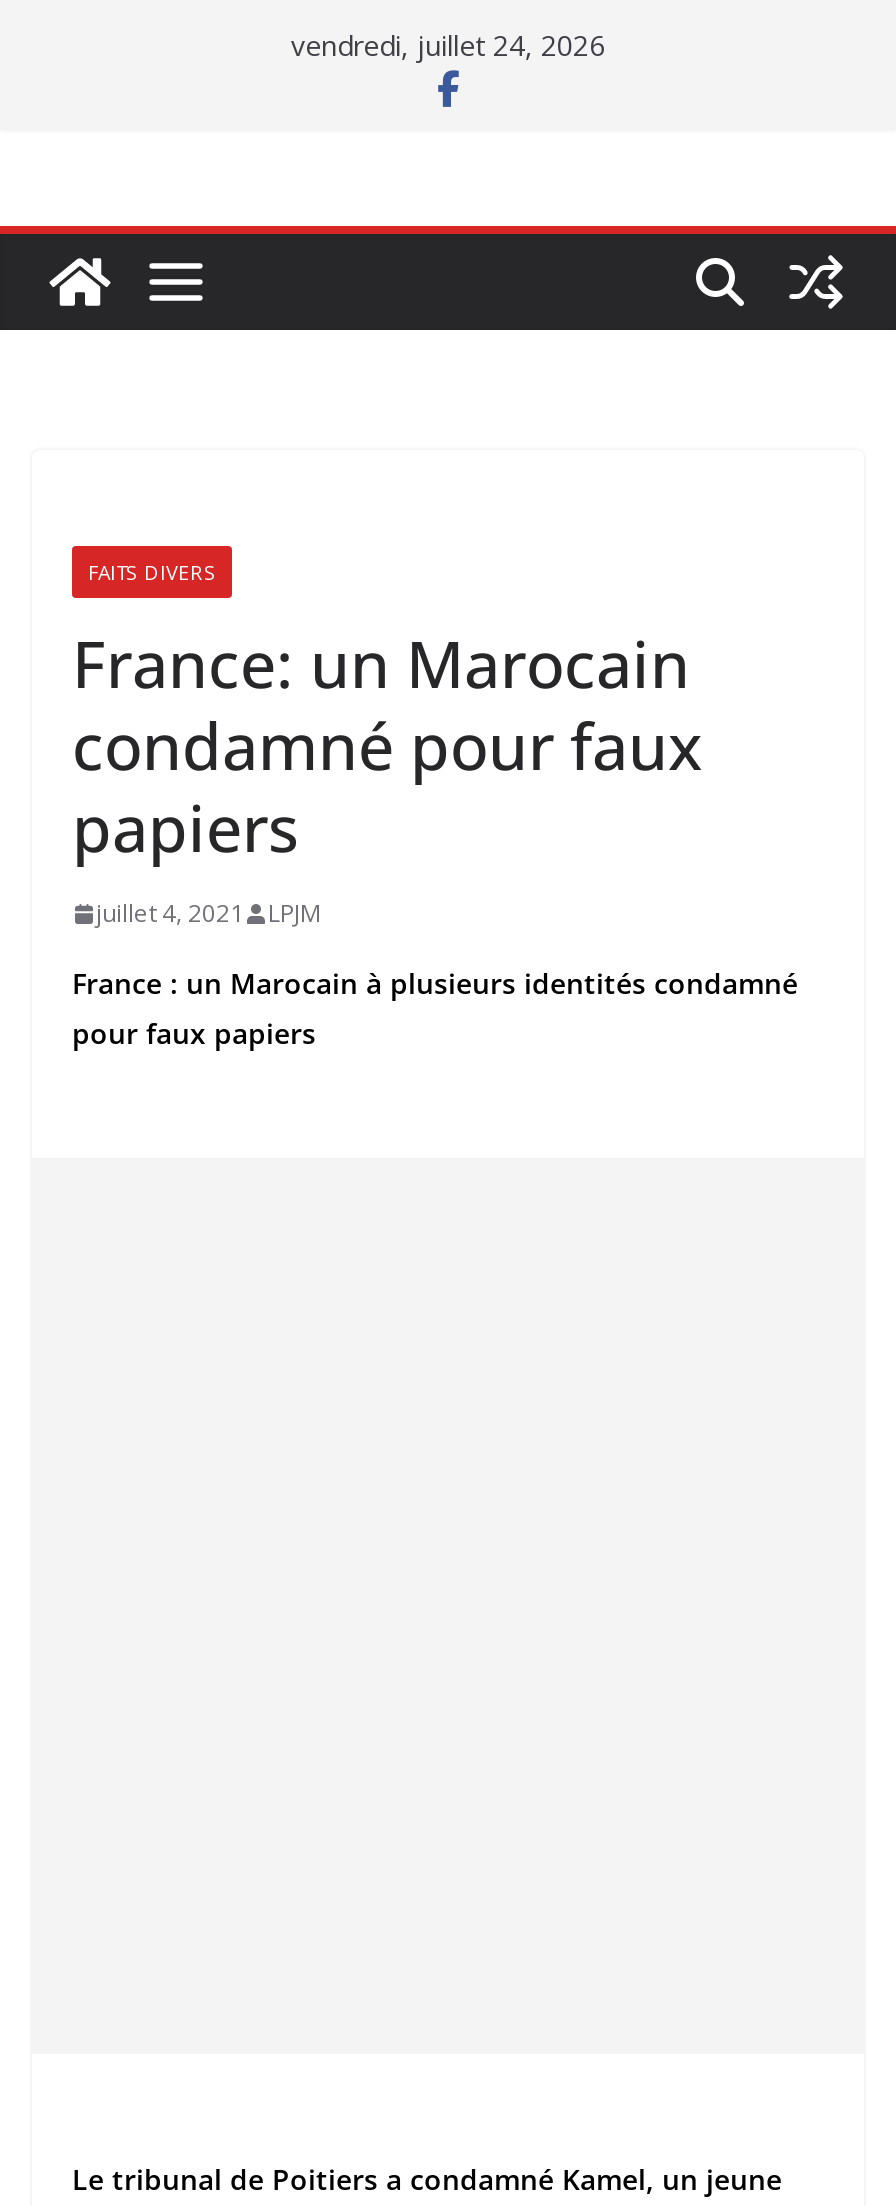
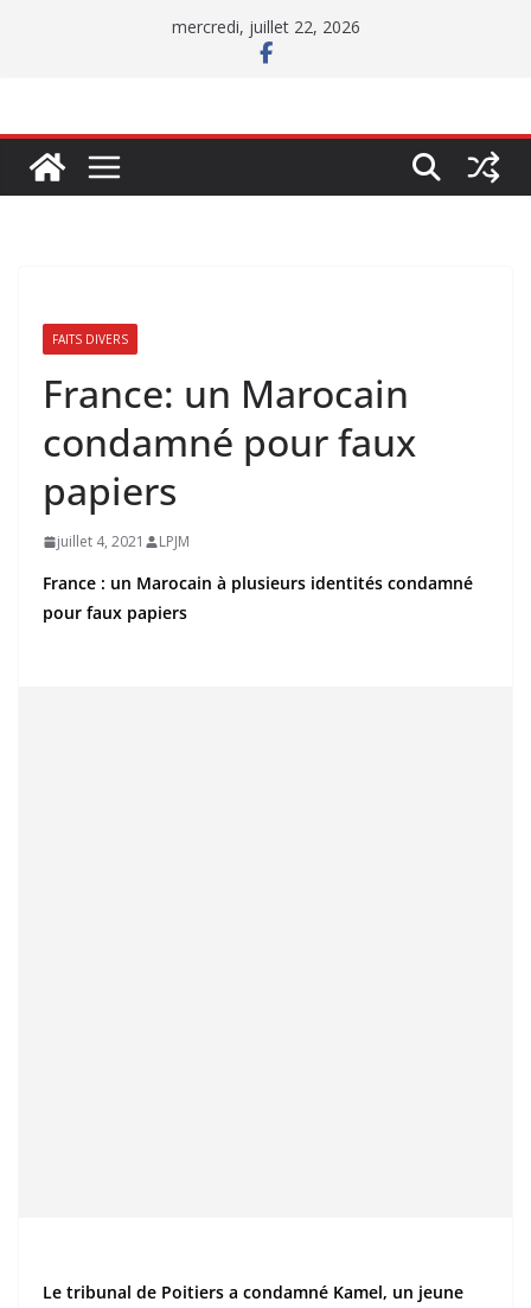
- vendredi, juillet 24, 2026
+ mercredi, juillet 22, 2026
